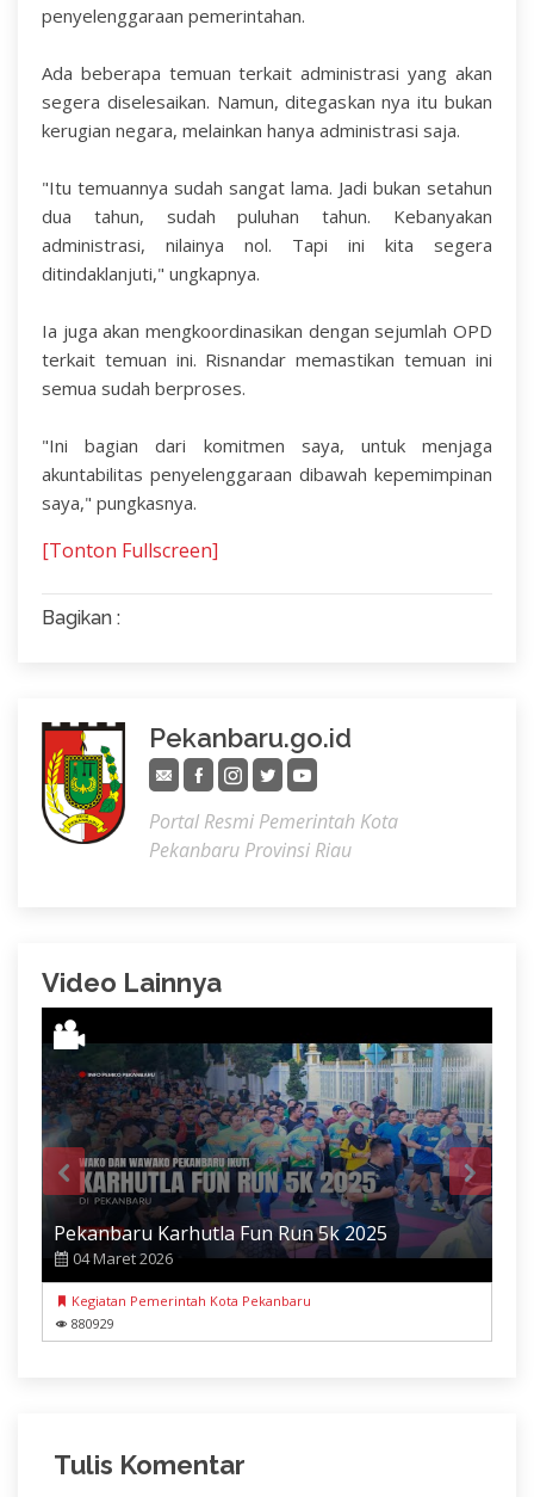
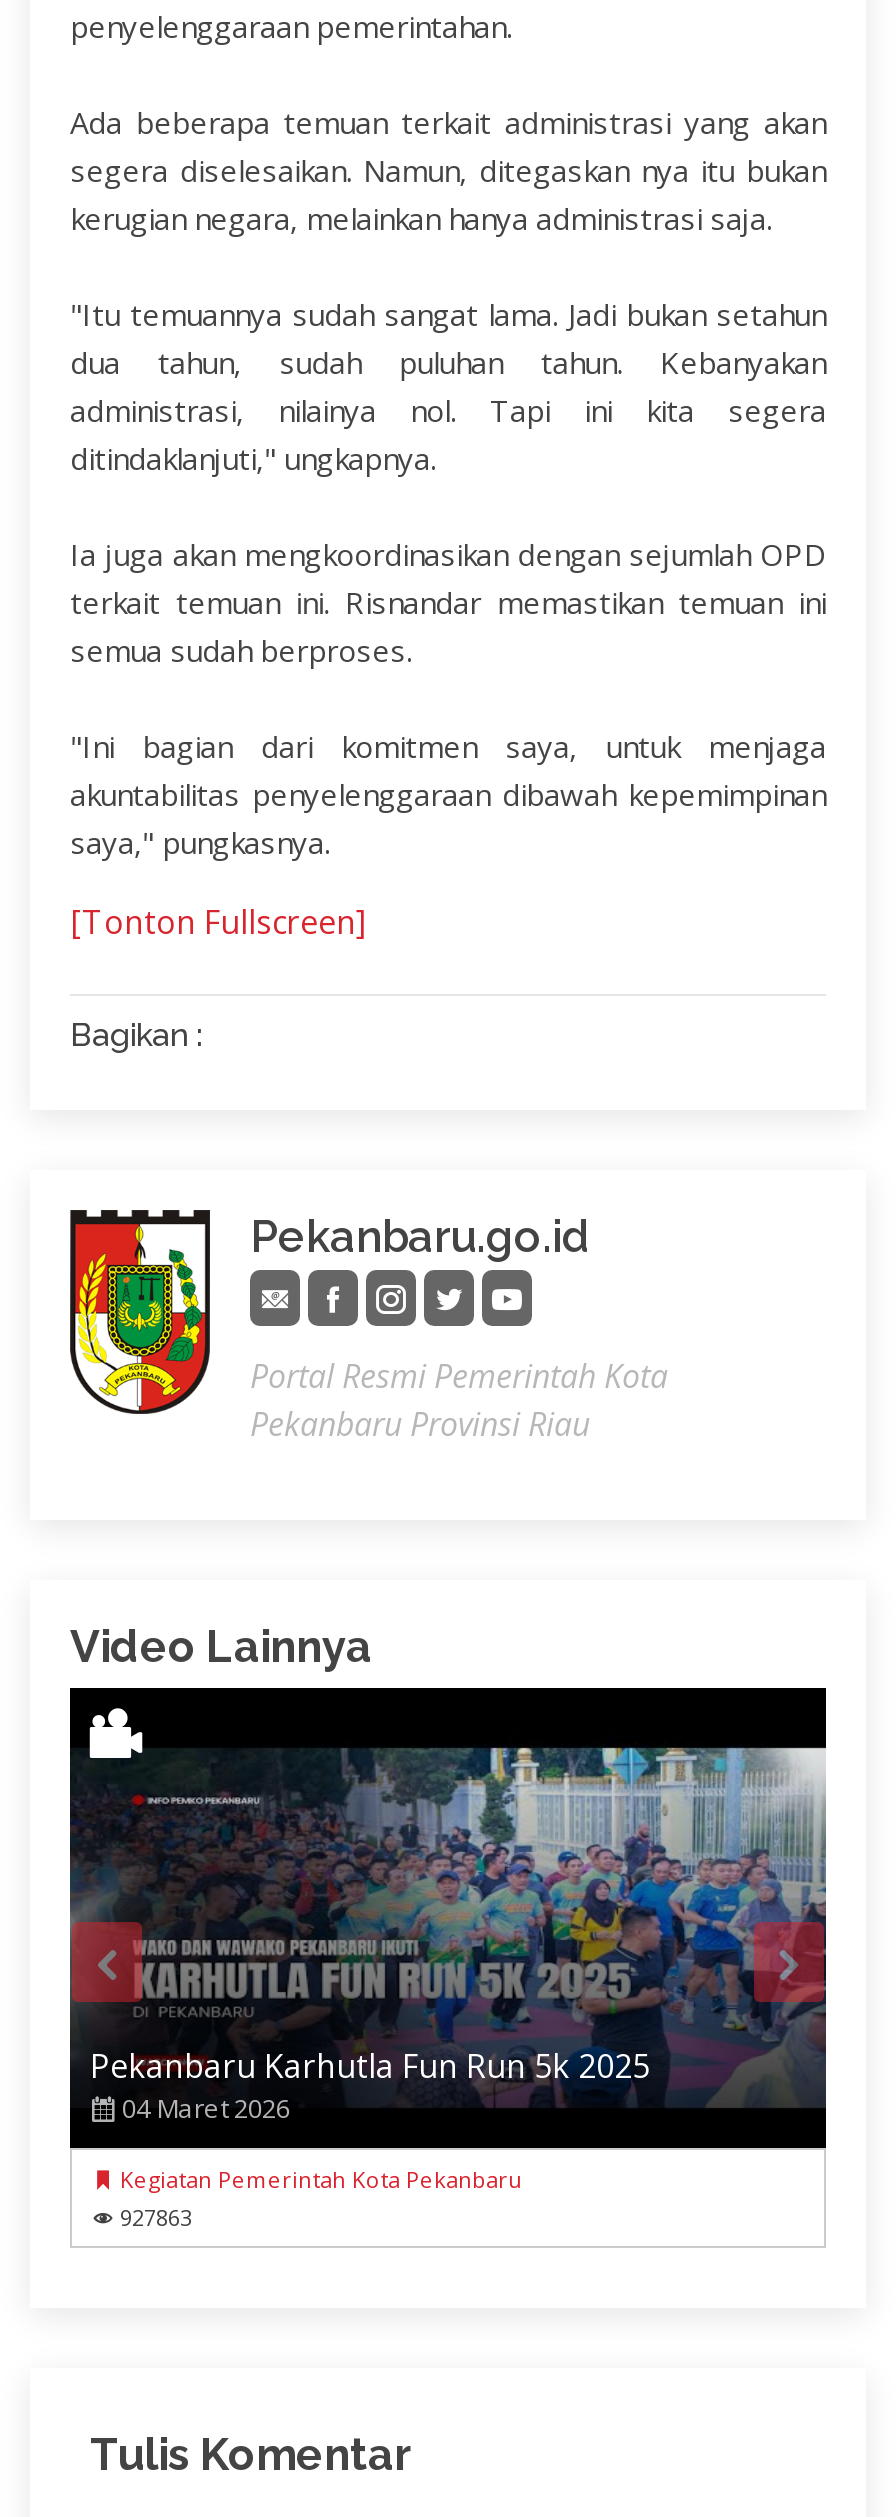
- 880929
+ 927863
